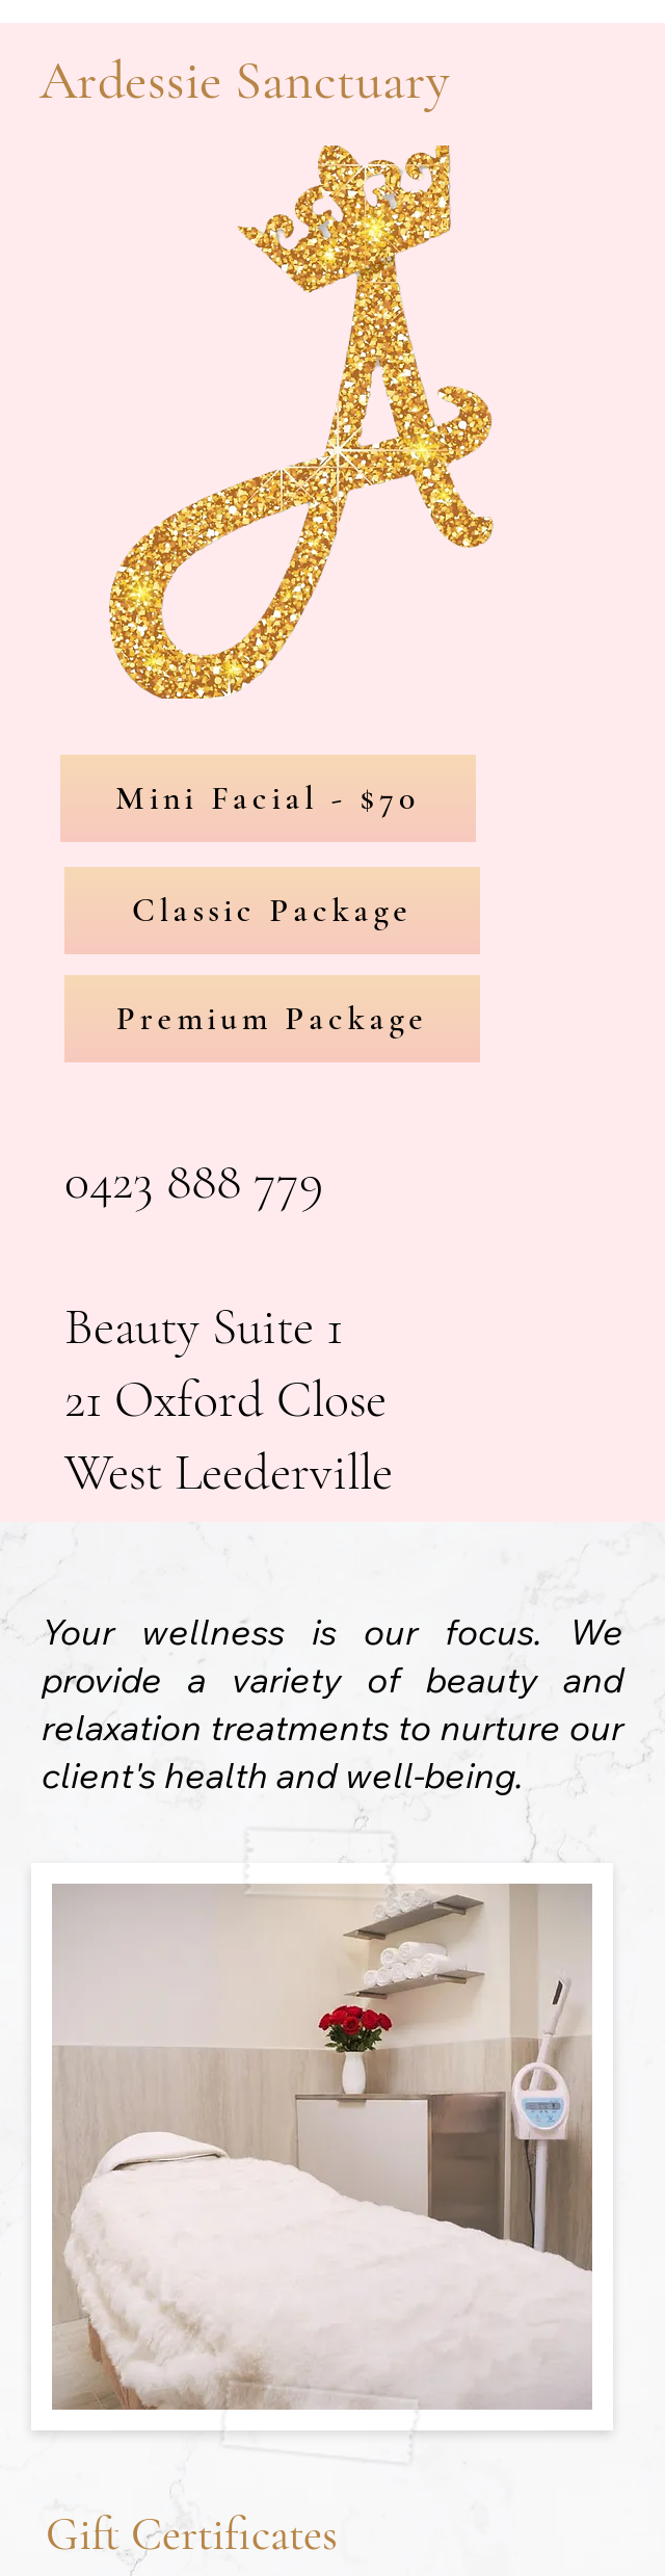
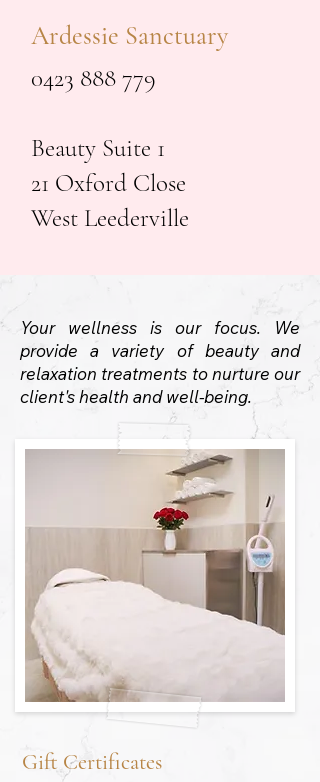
- [image]
- Mini Facial - $70
- Classic Package
- Premium Package

moved up: 0423 888 779 | Beauty Suite 1 | 21 Oxford Close | West Leederville
